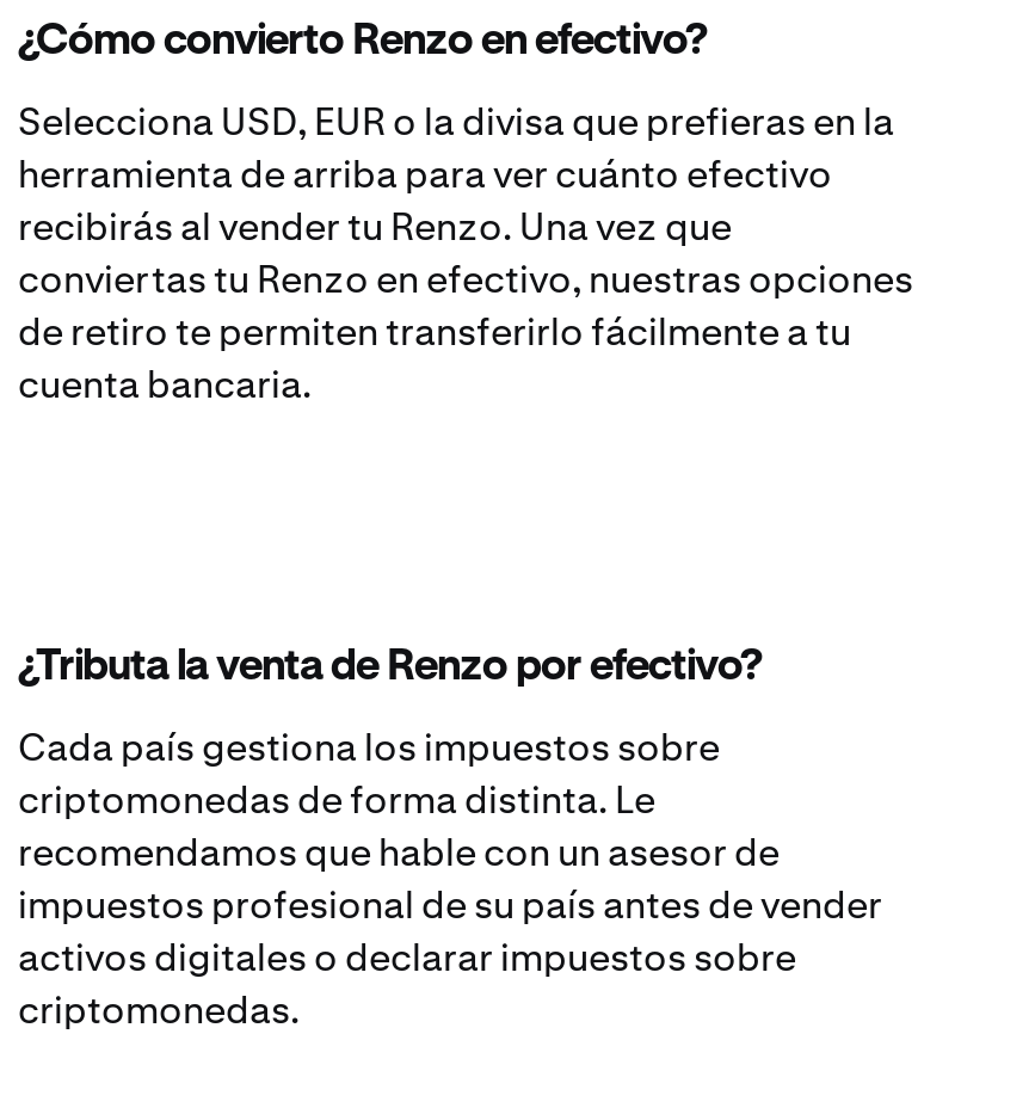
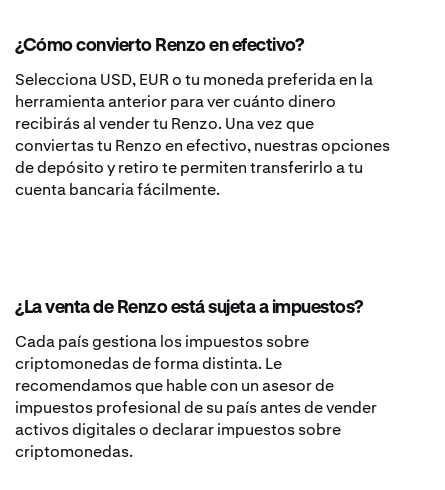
- Selecciona USD, EUR o la divisa que prefieras en la
- herramienta de arriba para ver cuánto efectivo
+ Selecciona USD, EUR o tu moneda preferida en la
+ herramienta anterior para ver cuánto dinero

- de retiro te permiten transferirlo fácilmente a tu
- cuenta bancaria.
+ de depósito y retiro te permiten transferirlo a tu
+ cuenta bancaria fácilmente.

- ¿Tributa la venta de Renzo por efectivo?
+ ¿La venta de Renzo está sujeta a impuestos?
